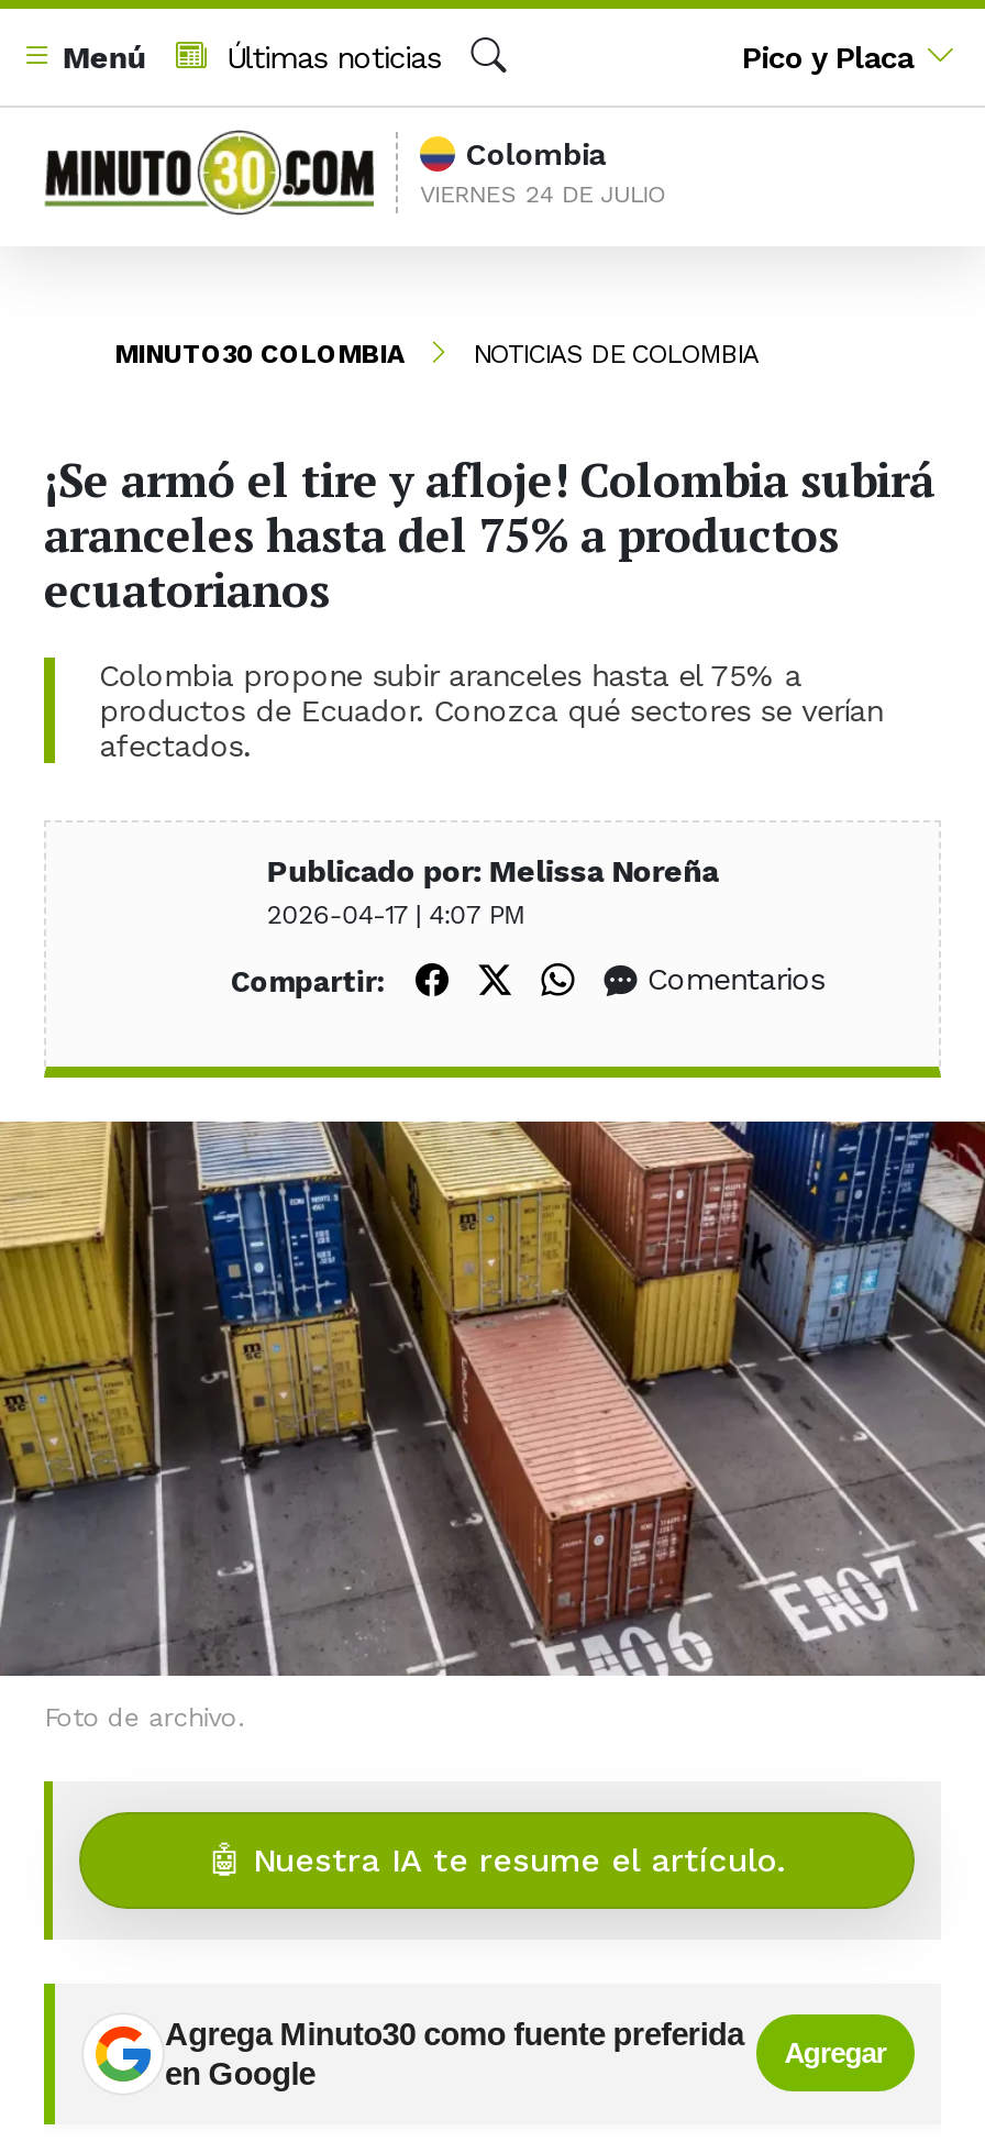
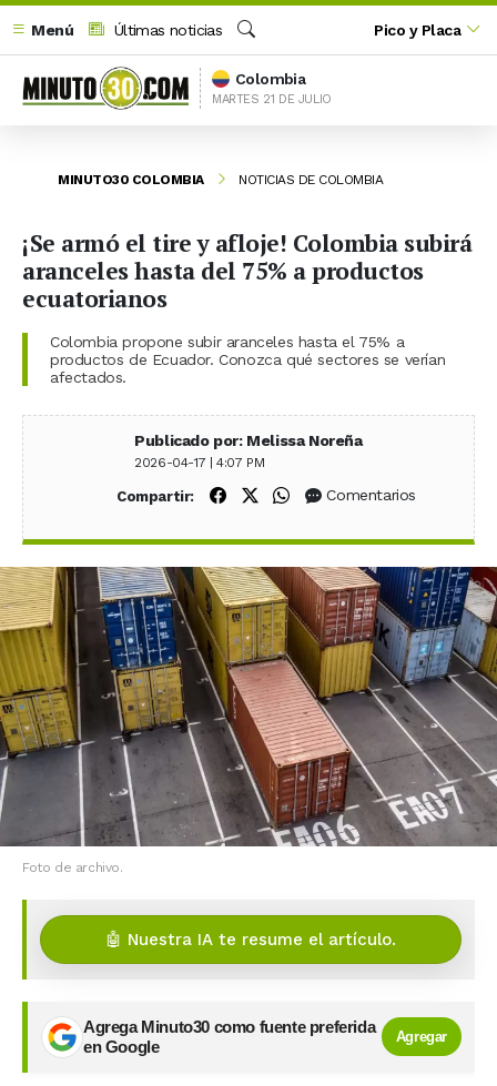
- VIERNES 24 DE JULIO
+ MARTES 21 DE JULIO
